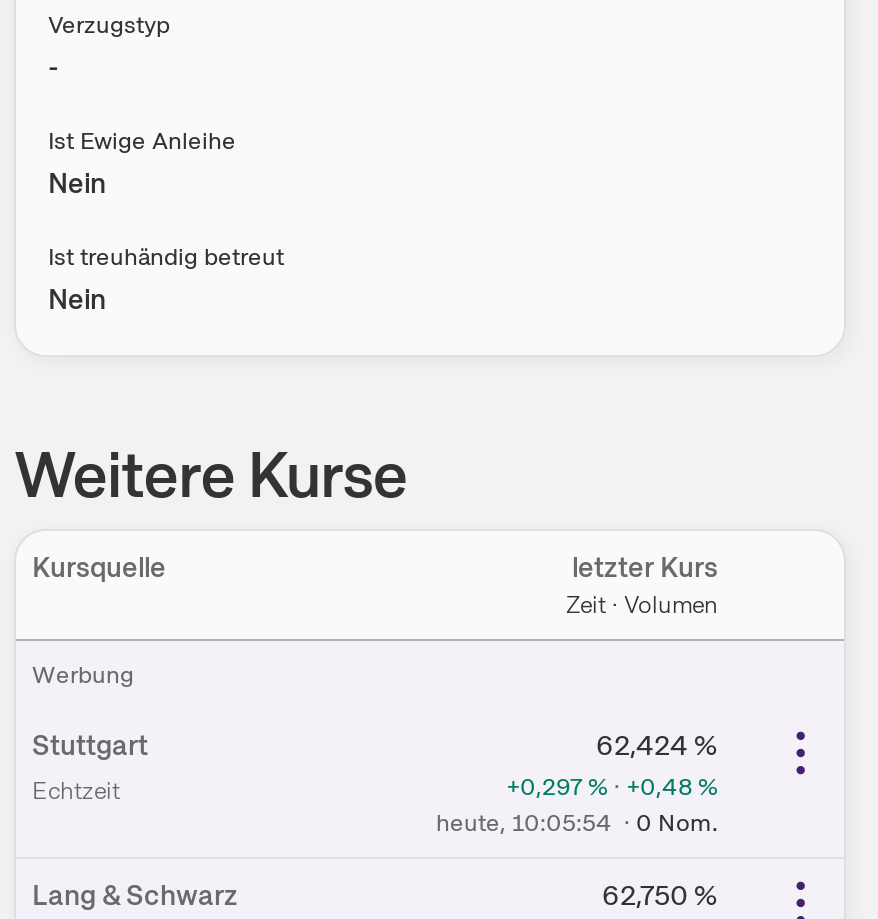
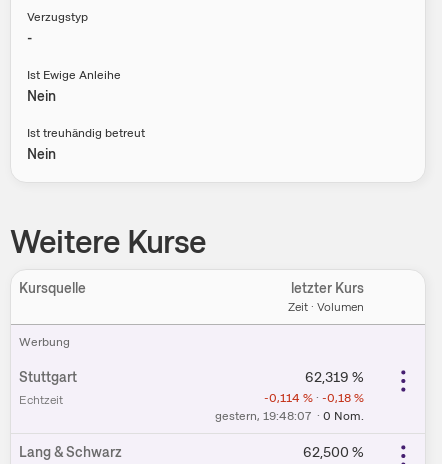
- 62,424 %
+ 62,319 %

- +0,297 % · +0,48 %
+ -0,114 % · -0,18 %

- heute, 10:05:54 · 0 Nom.
+ gestern, 19:48:07 · 0 Nom.

- 62,750 %
+ 62,500 %
